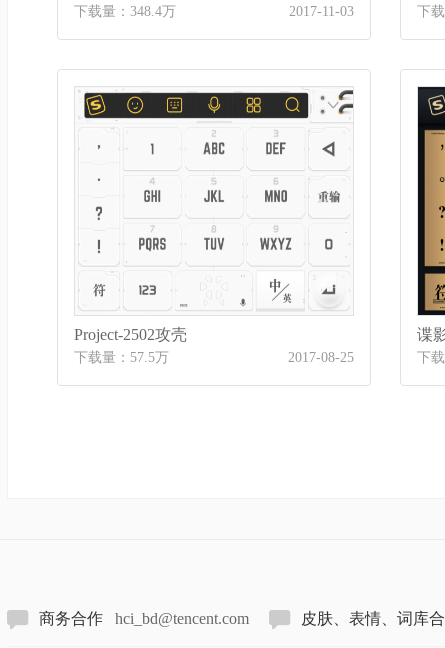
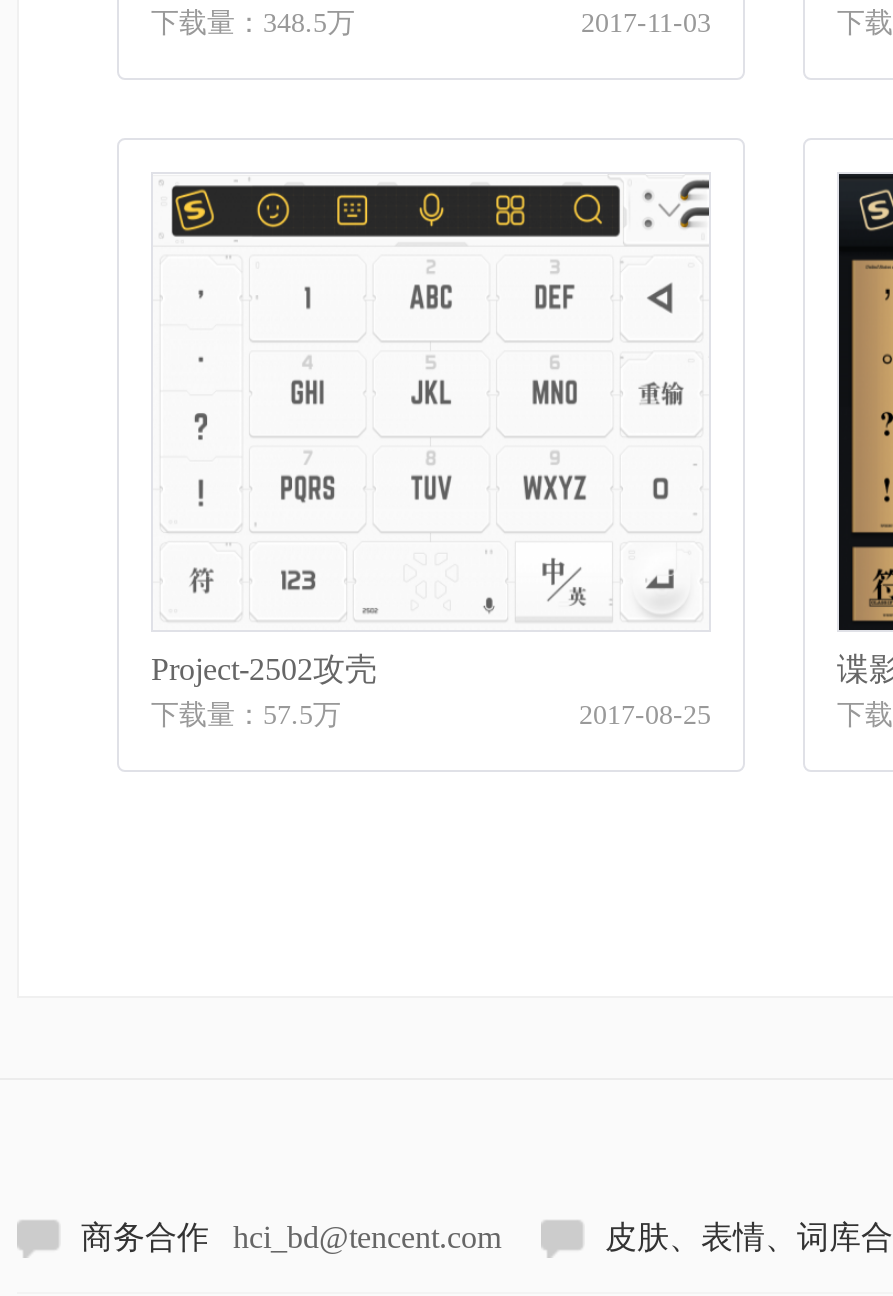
- 下载量：348.4万
+ 下载量：348.5万
